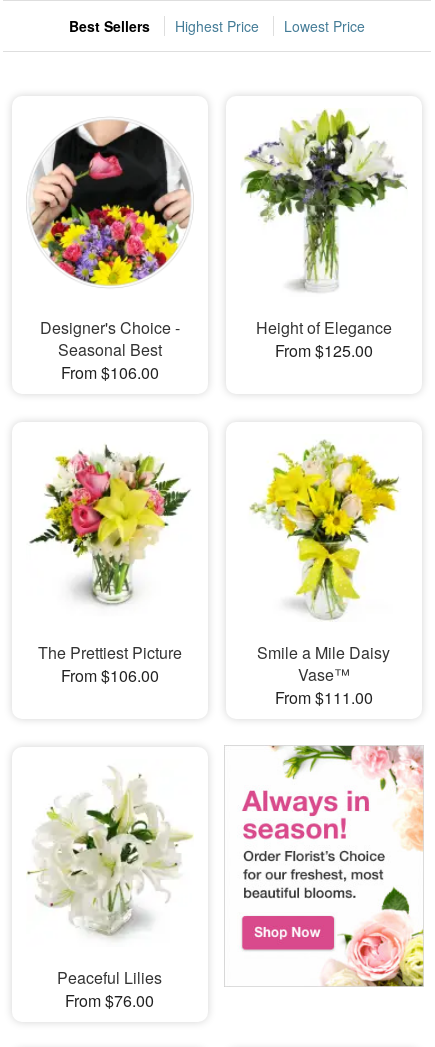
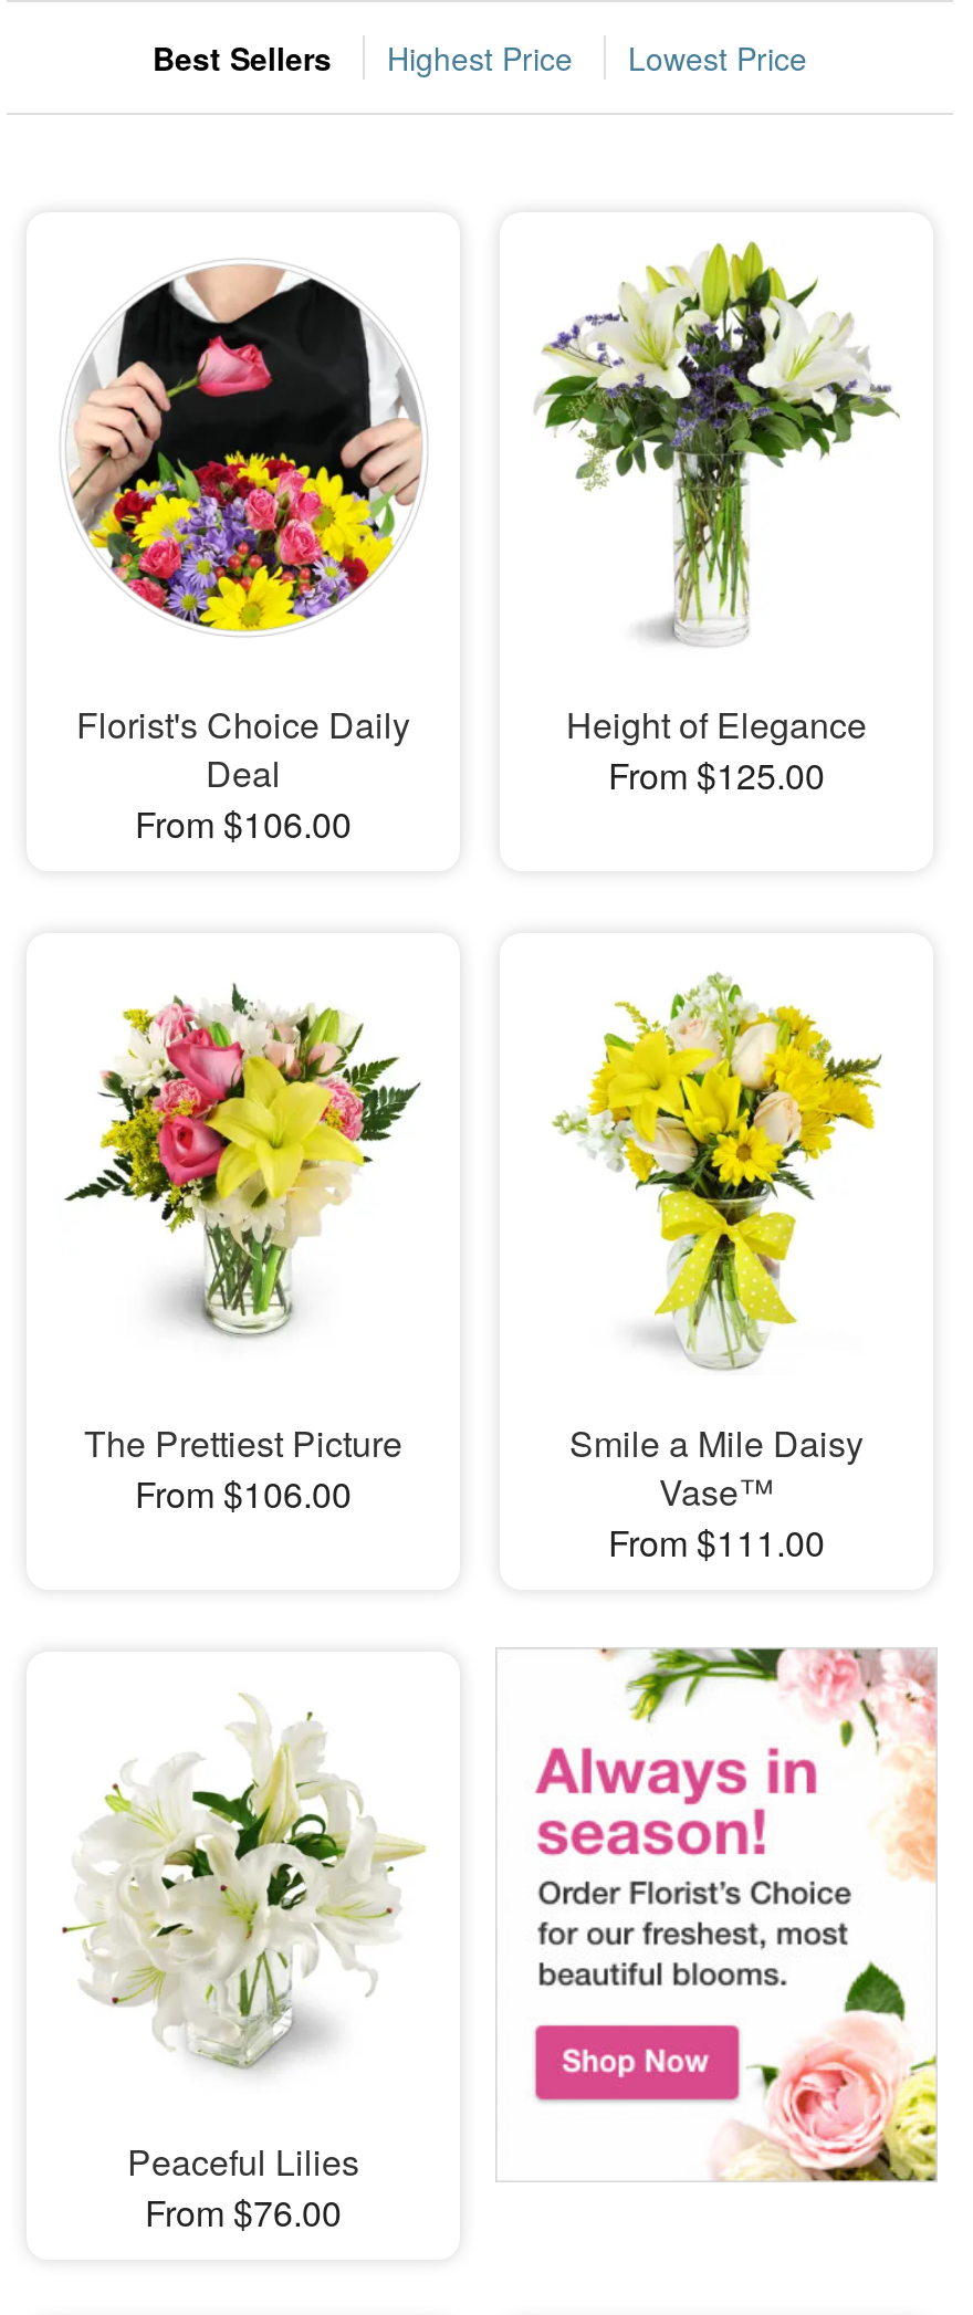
- Designer's Choice -
- Seasonal Best
+ Florist's Choice Daily
+ Deal
